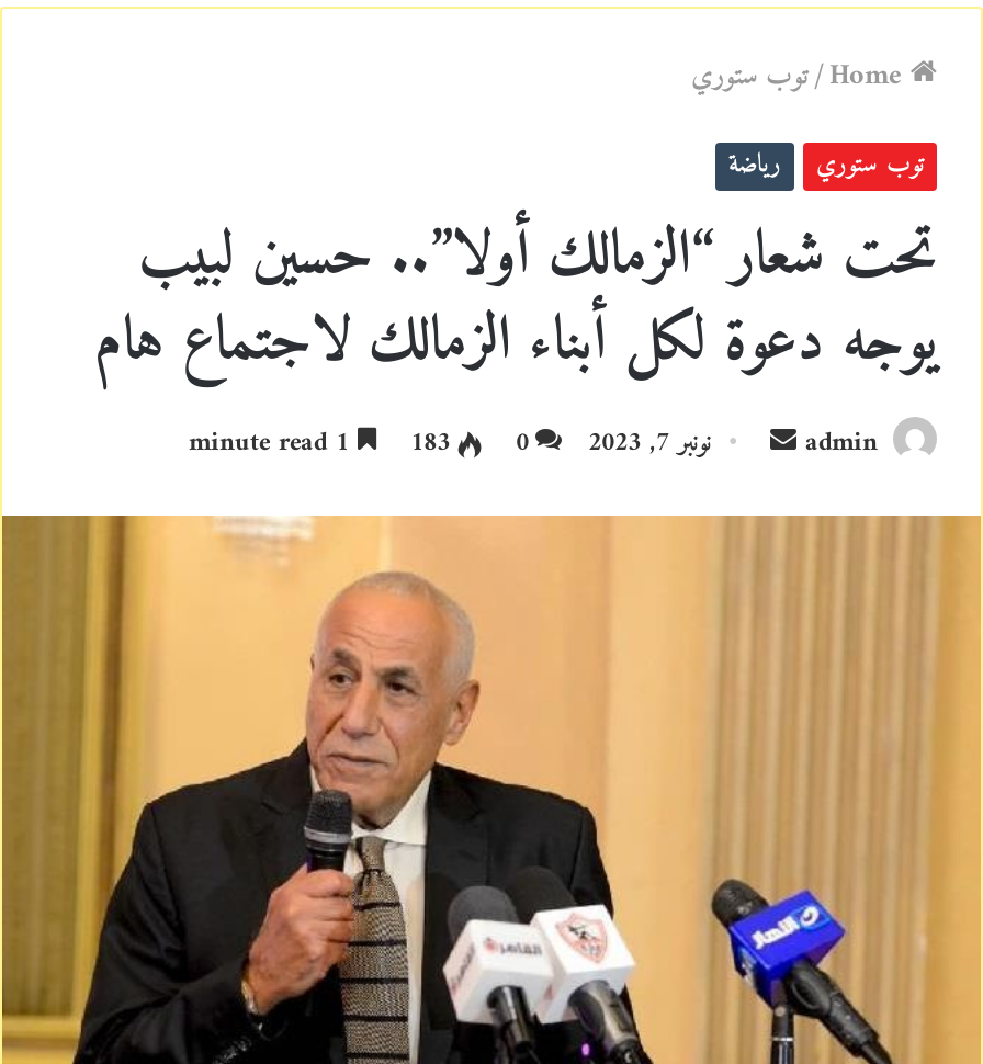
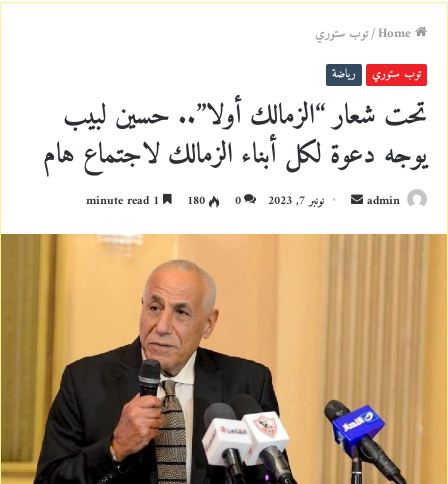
- 183
+ 180
